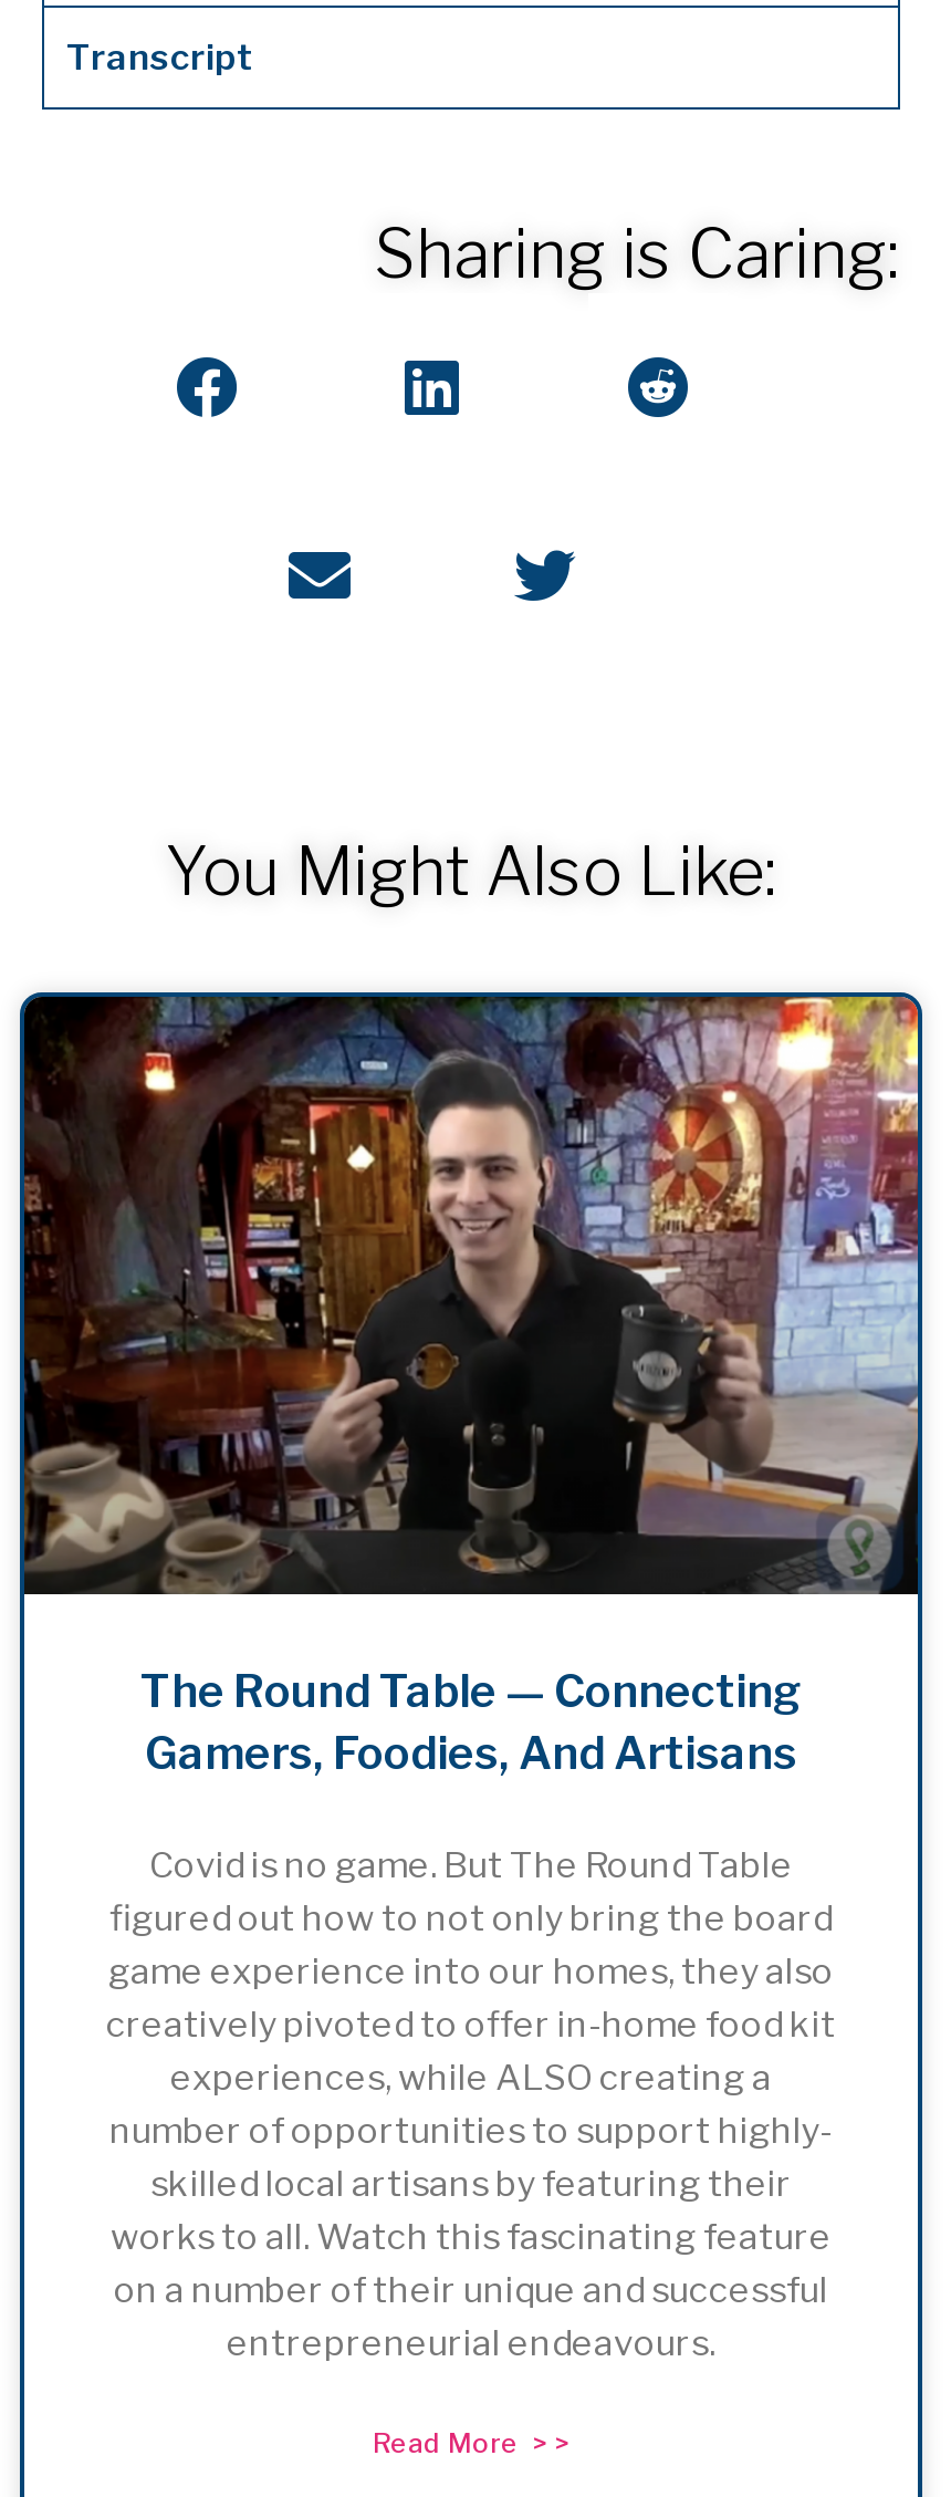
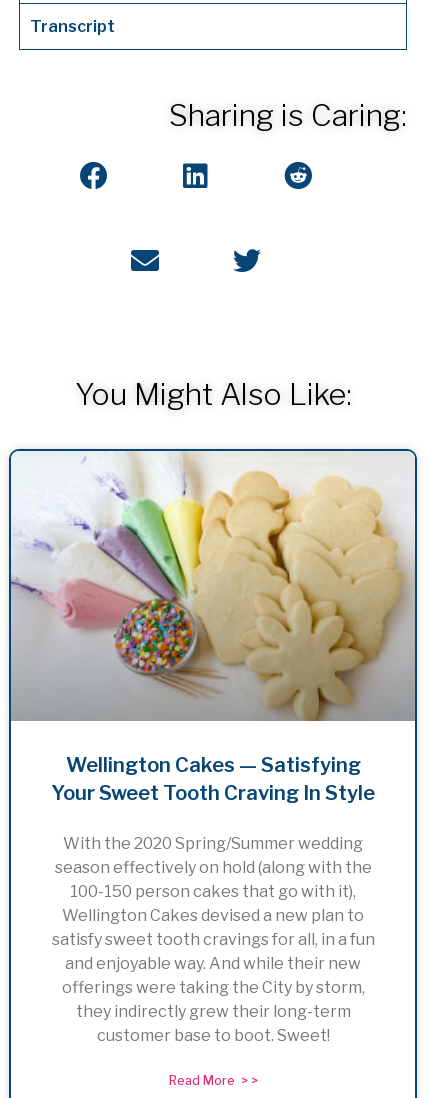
- [image]
- The Round Table — Connecting
- Gamers, Foodies, And Artisans
+ [image]
+ Wellington Cakes — Satisfying
+ Your Sweet Tooth Craving In Style

- Covid is no game. But The Round Table
- figured out how to not only bring the board
- game experience into our homes, they also
- creatively pivoted to offer in-home food kit
- experiences, while ALSO creating a
- number of opportunities to support highly-
- skilled local artisans by featuring their
- works to all. Watch this fascinating feature
- on a number of their unique and successful
- entrepreneurial endeavours.
+ With the 2020 Spring/Summer wedding
+ season effectively on hold (along with the
+ 100-150 person cakes that go with it),
+ Wellington Cakes devised a new plan to
+ satisfy sweet tooth cravings for all, in a fun
+ and enjoyable way. And while their new
+ offerings were taking the City by storm,
+ they indirectly grew their long-term
+ customer base to boot. Sweet!
